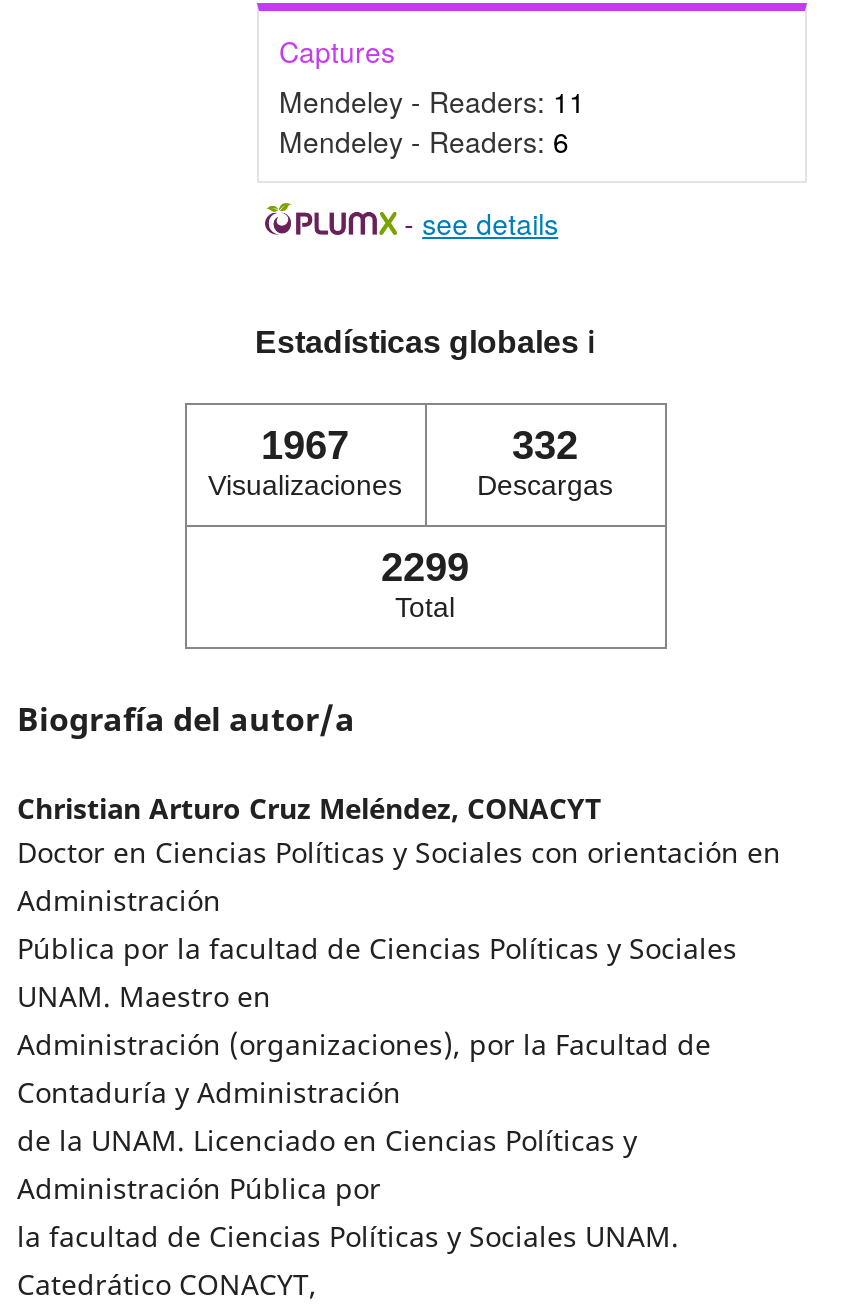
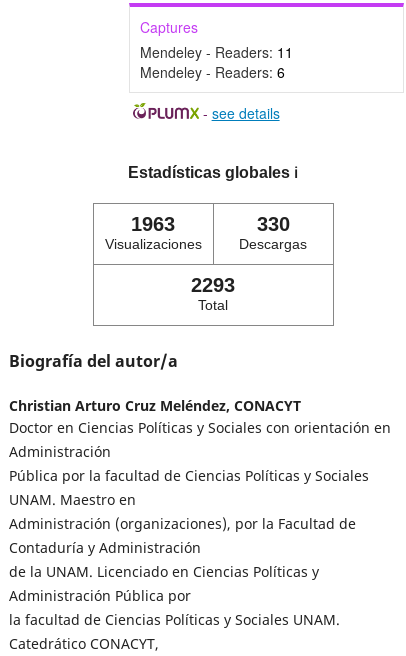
- 1967
+ 1963

- 332
+ 330

- 2299
+ 2293
